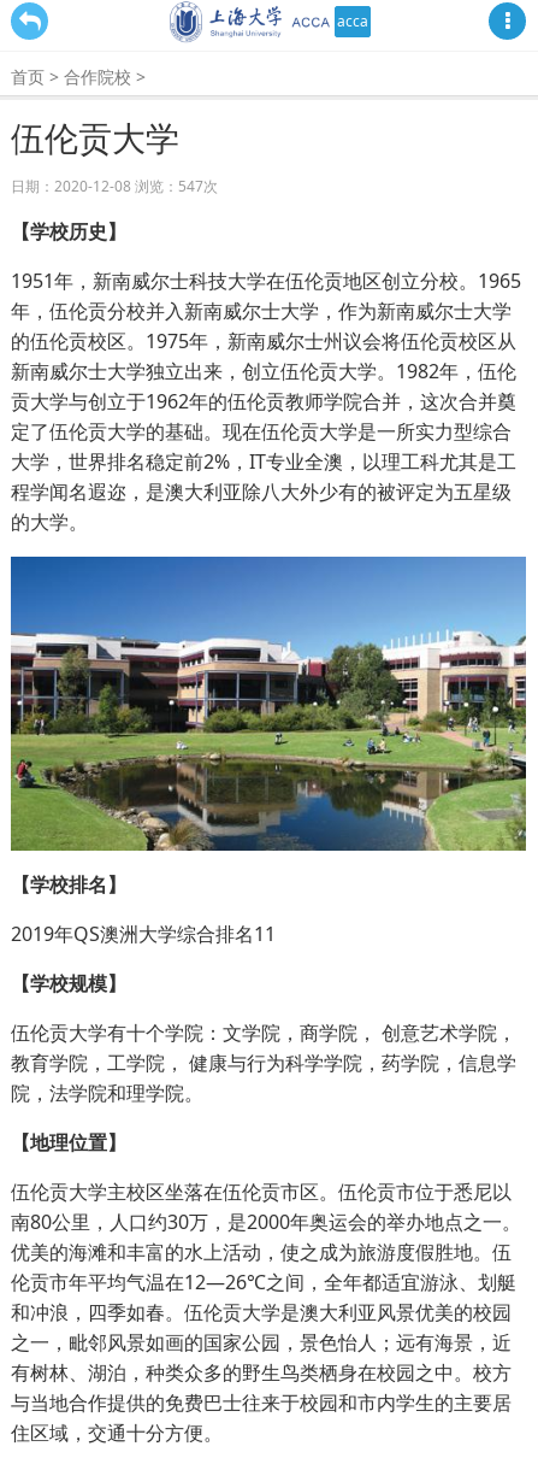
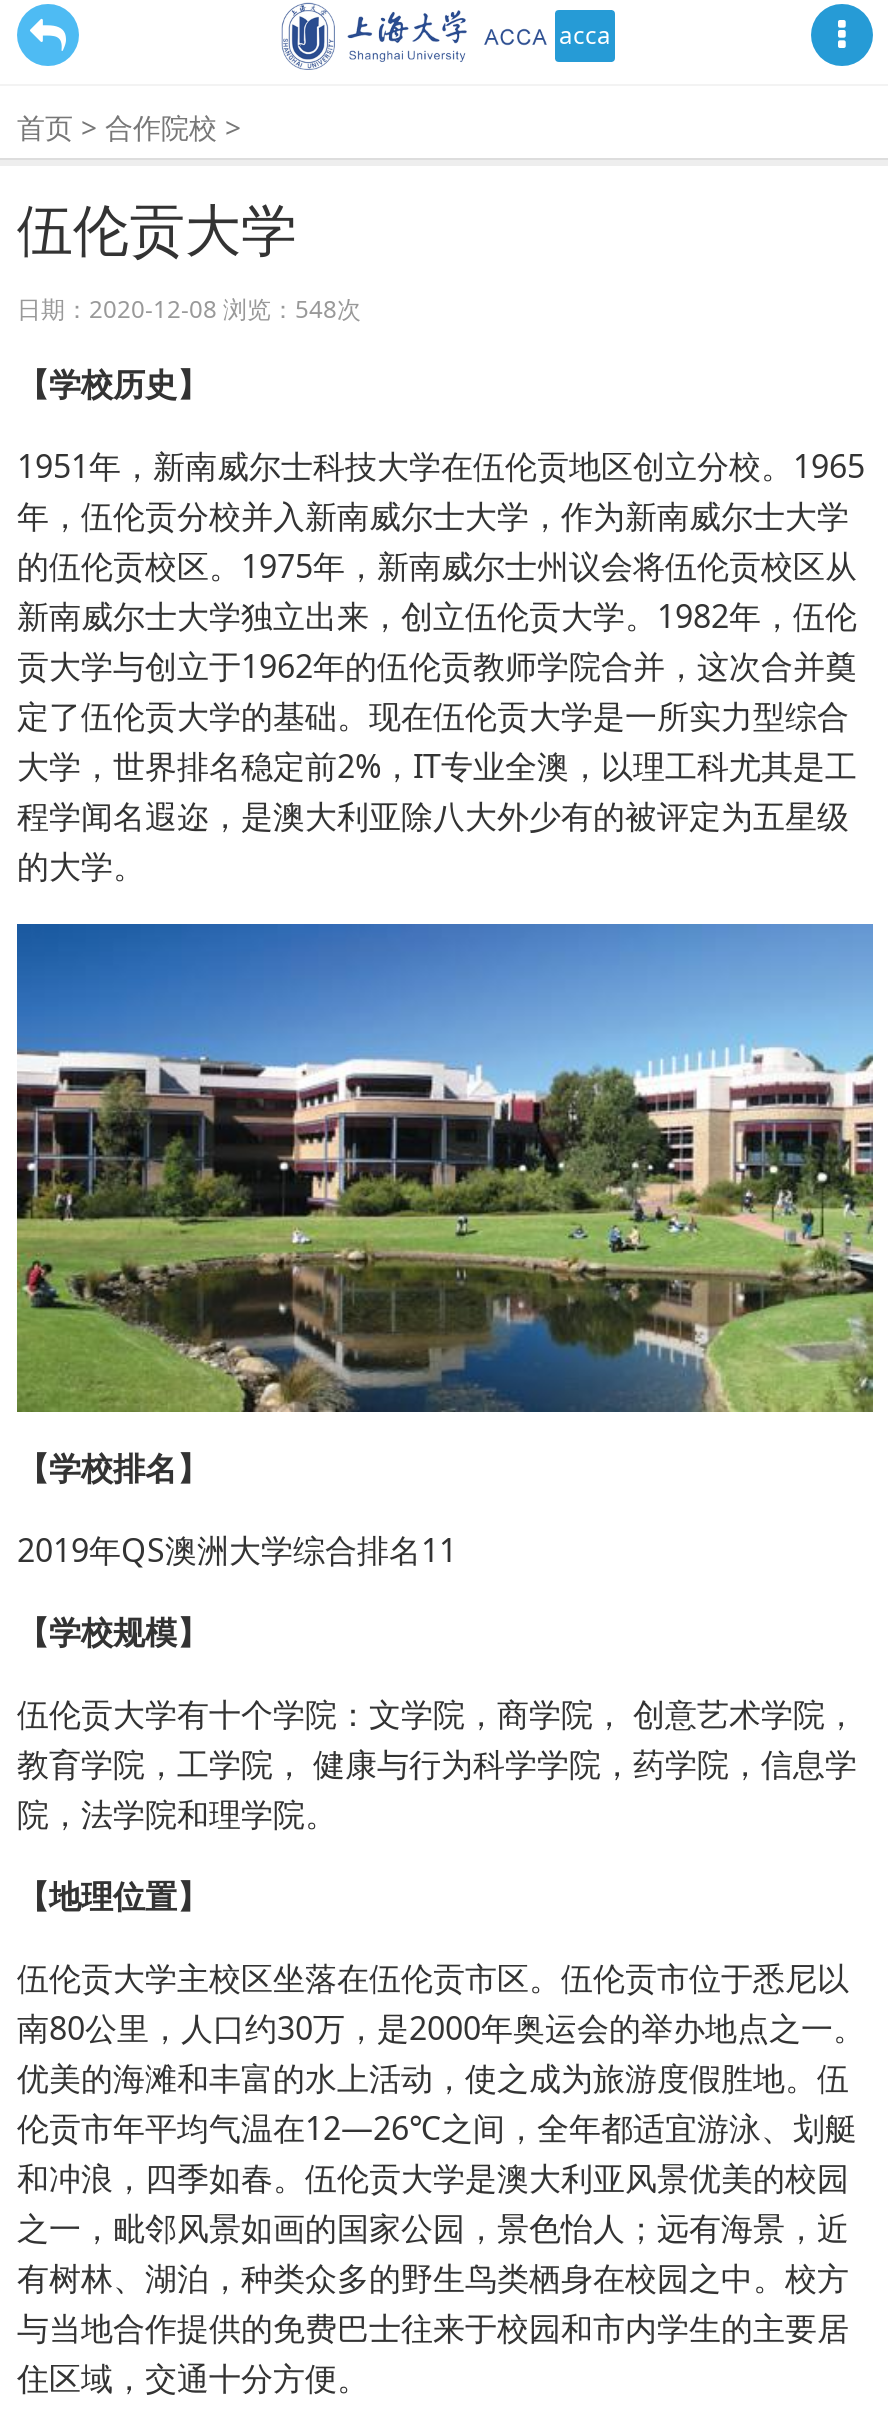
- 日期：2020-12-08 浏览：547次
+ 日期：2020-12-08 浏览：548次
